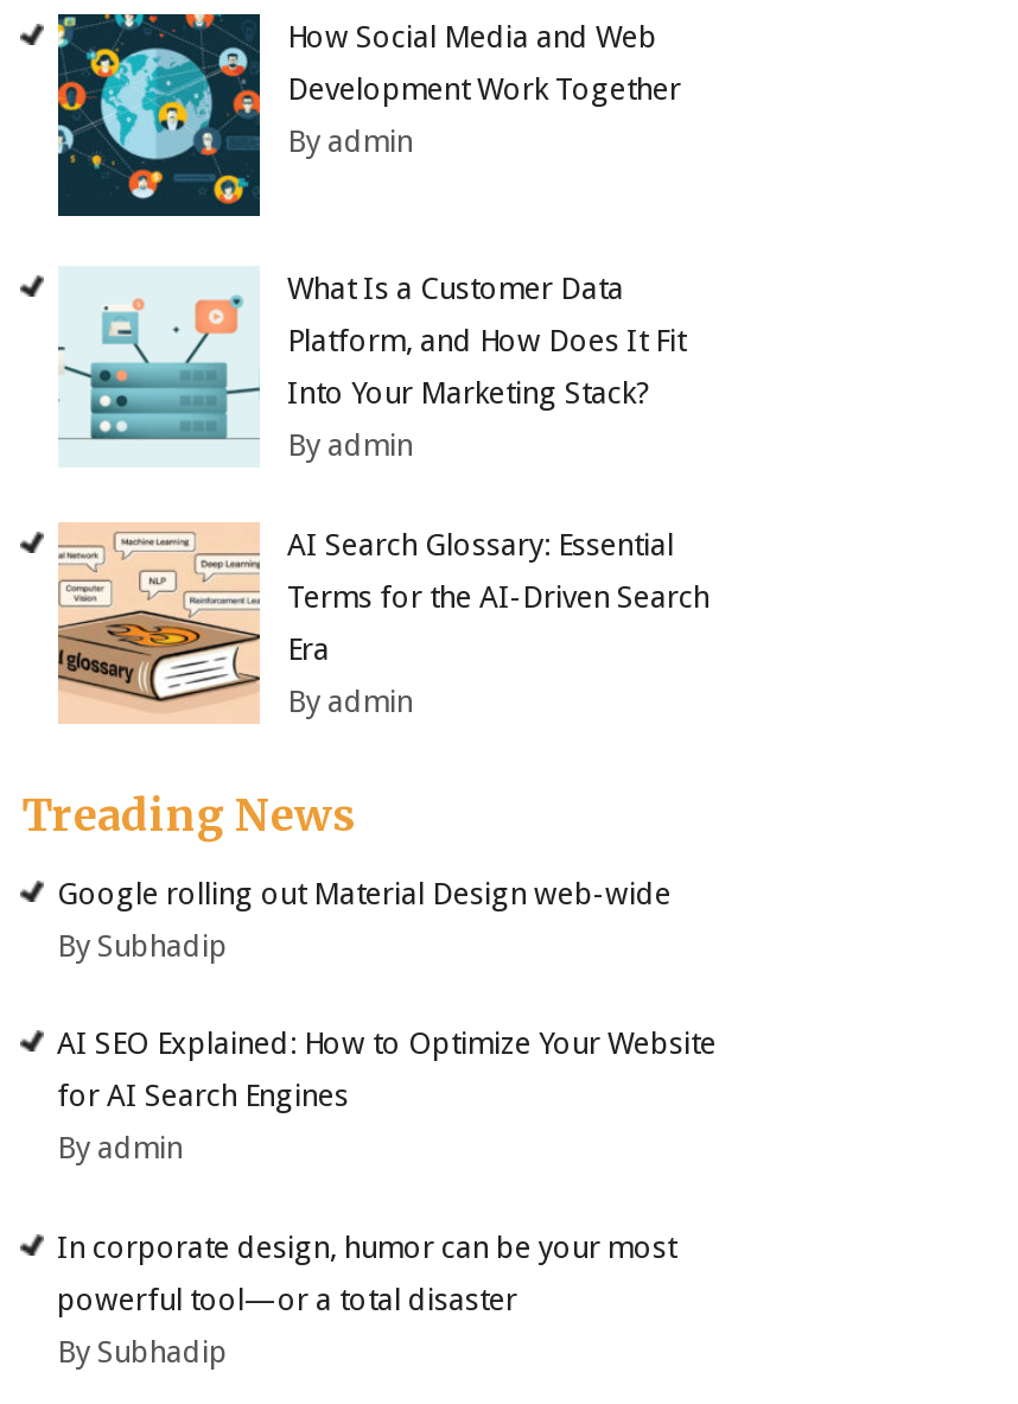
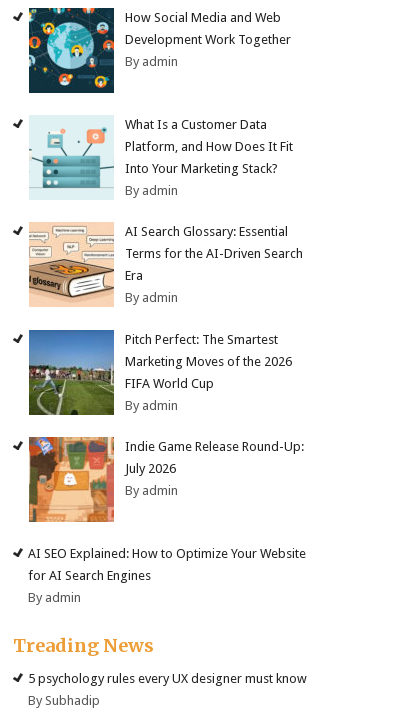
moved down: Treading News

- Google rolling out Material Design web-wide
- By Subhadip
+ Pitch Perfect: The Smartest
+ Marketing Moves of the 2026
+ FIFA World Cup
+ By admin
+ Indie Game Release Round-Up:
+ July 2026
+ By admin

- In corporate design, humor can be your most

- powerful tool—or a total disaster
+ 5 psychology rules every UX designer must know
